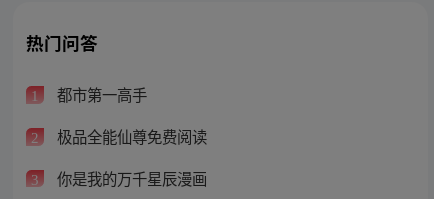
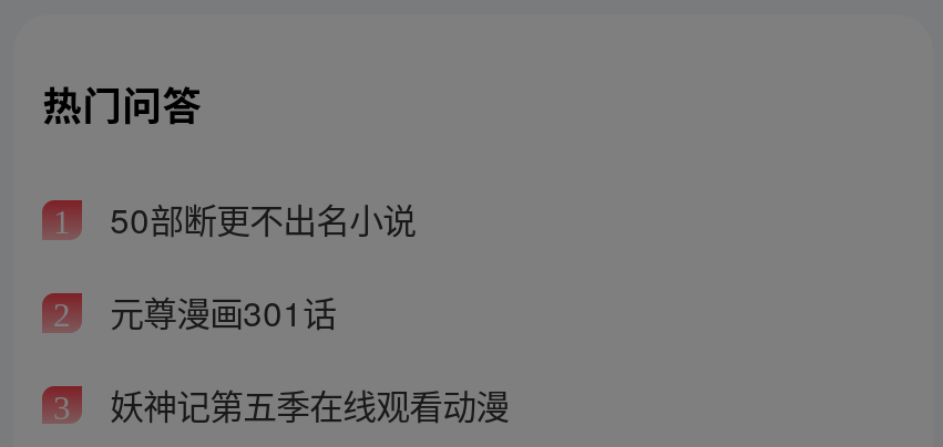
- 都市第一高手
+ 50部断更不出名小说

- 极品全能仙尊免费阅读
+ 元尊漫画301话

- 你是我的万千星辰漫画
+ 妖神记第五季在线观看动漫
